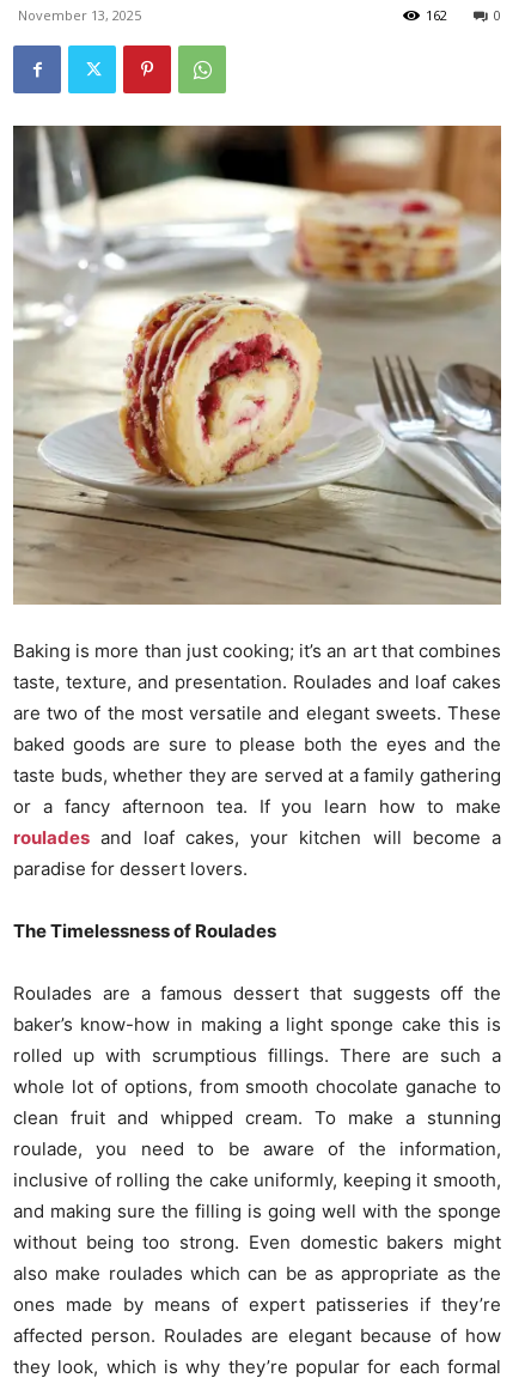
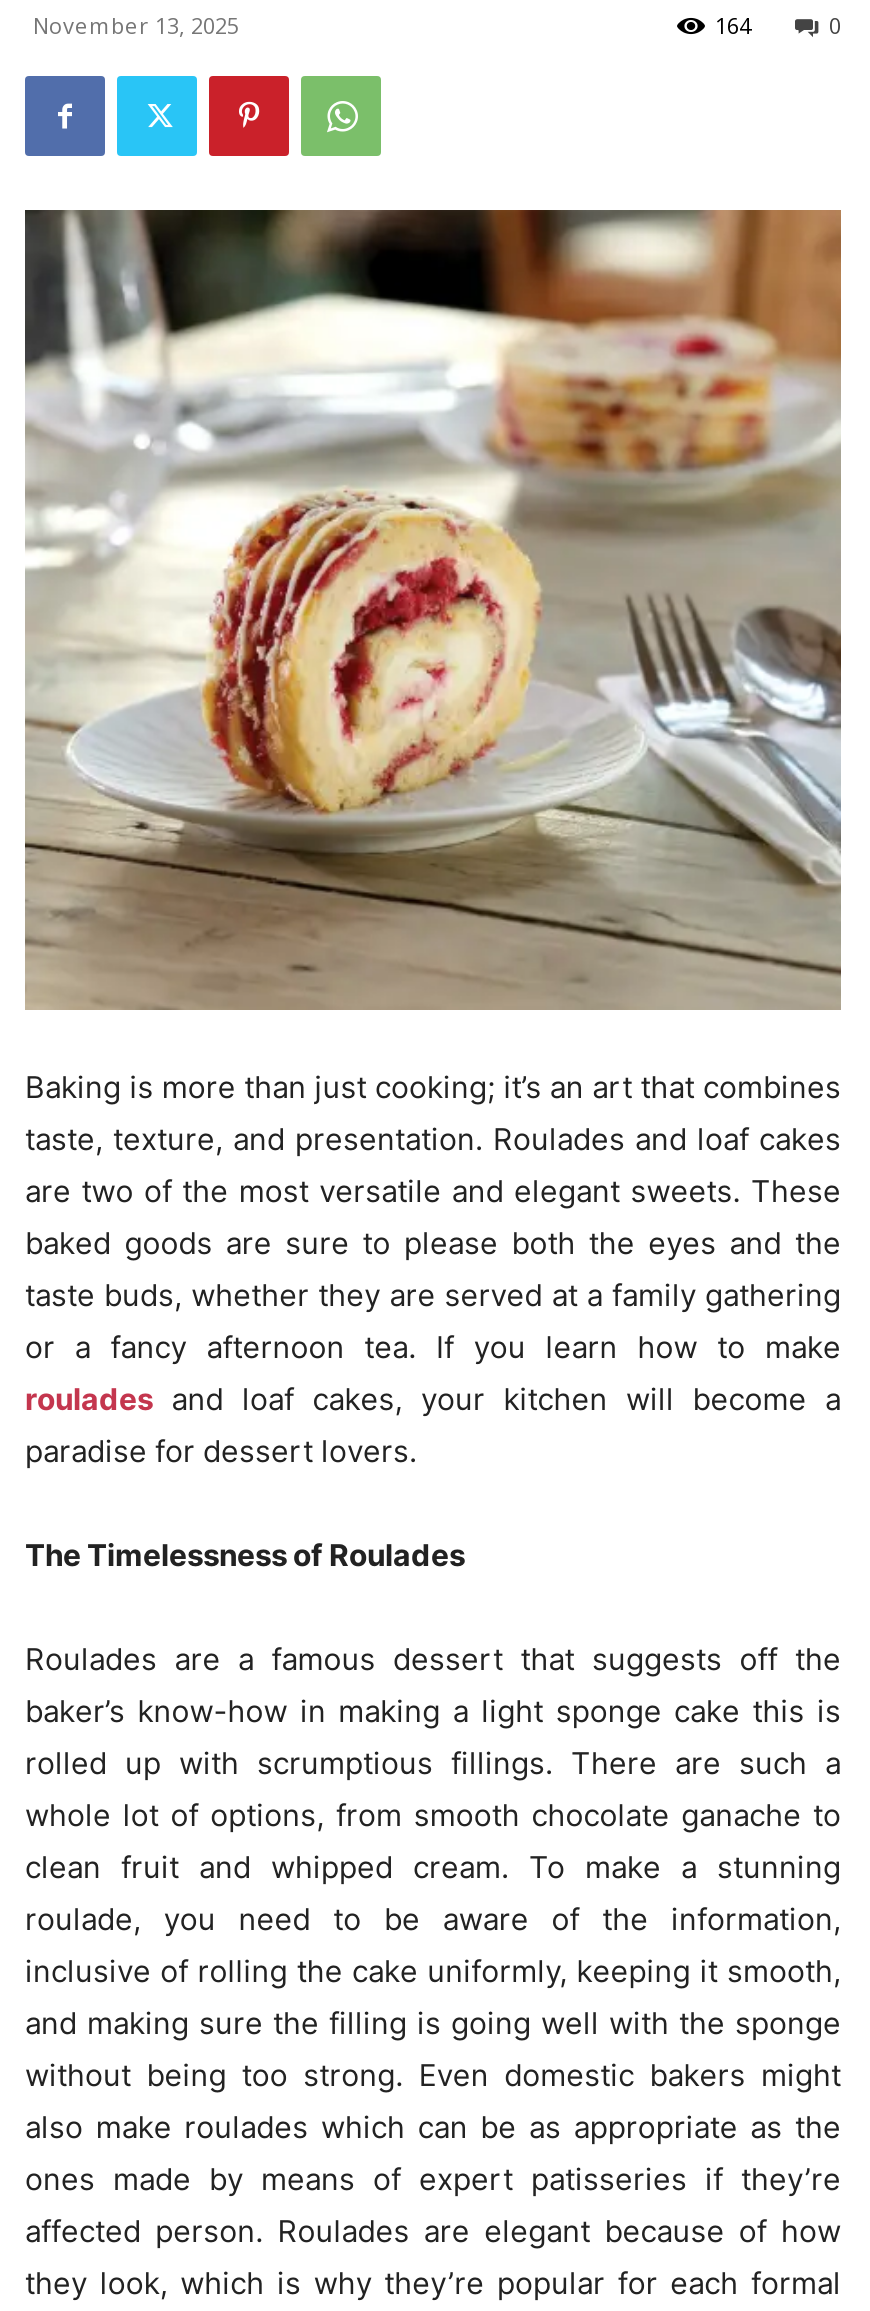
- 162
+ 164
